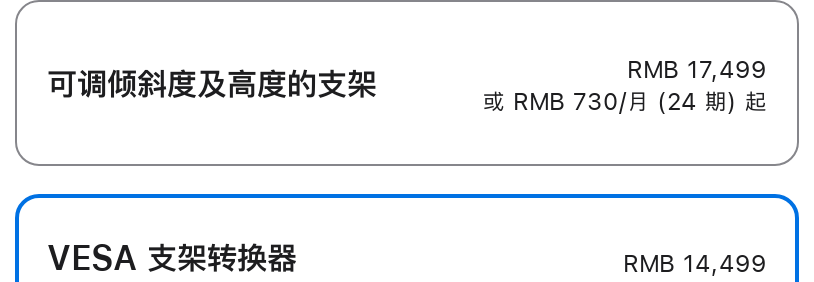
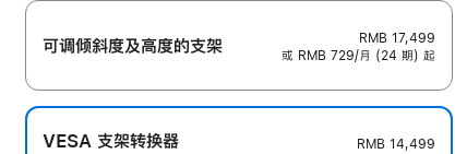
- 或 RMB 730/月 (24 期) 起
+ 或 RMB 729/月 (24 期) 起
